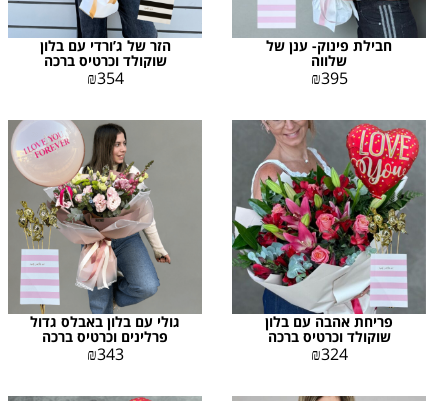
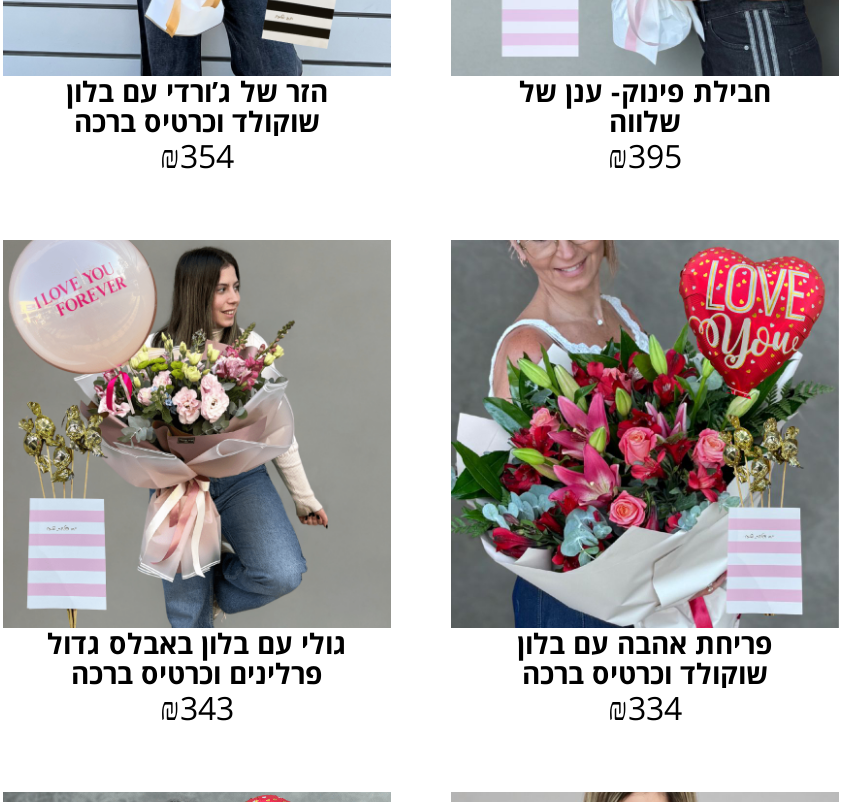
- ₪324
+ ₪334
